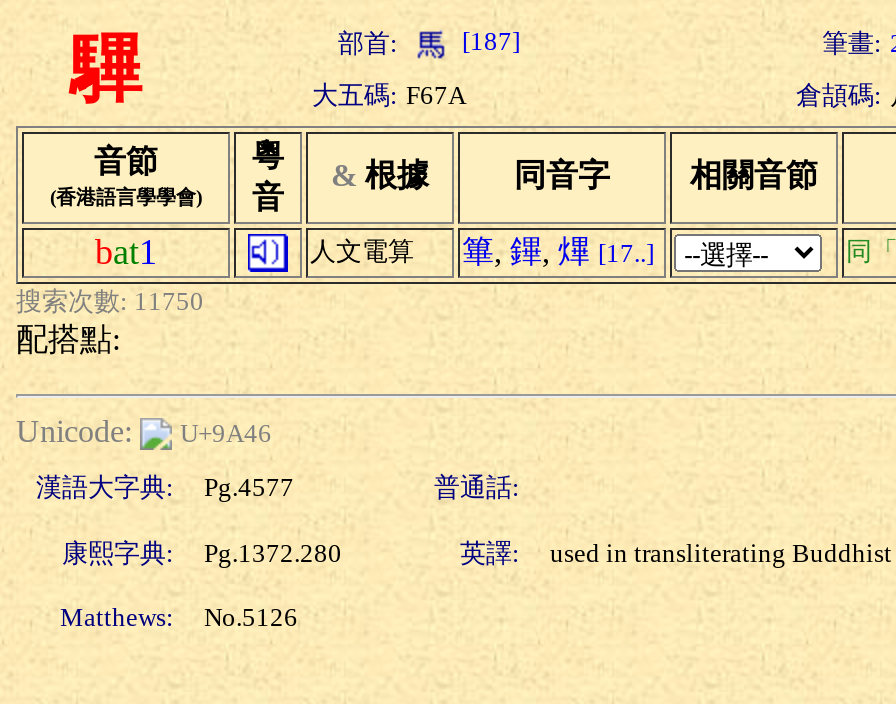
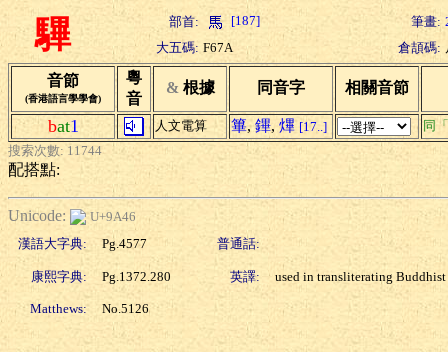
- 搜索次數: 11750
+ 搜索次數: 11744
